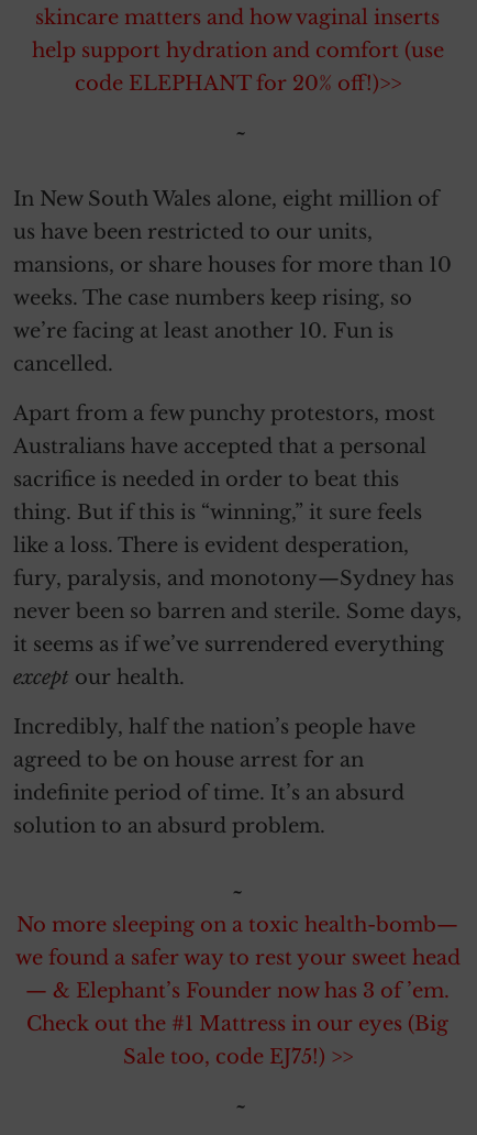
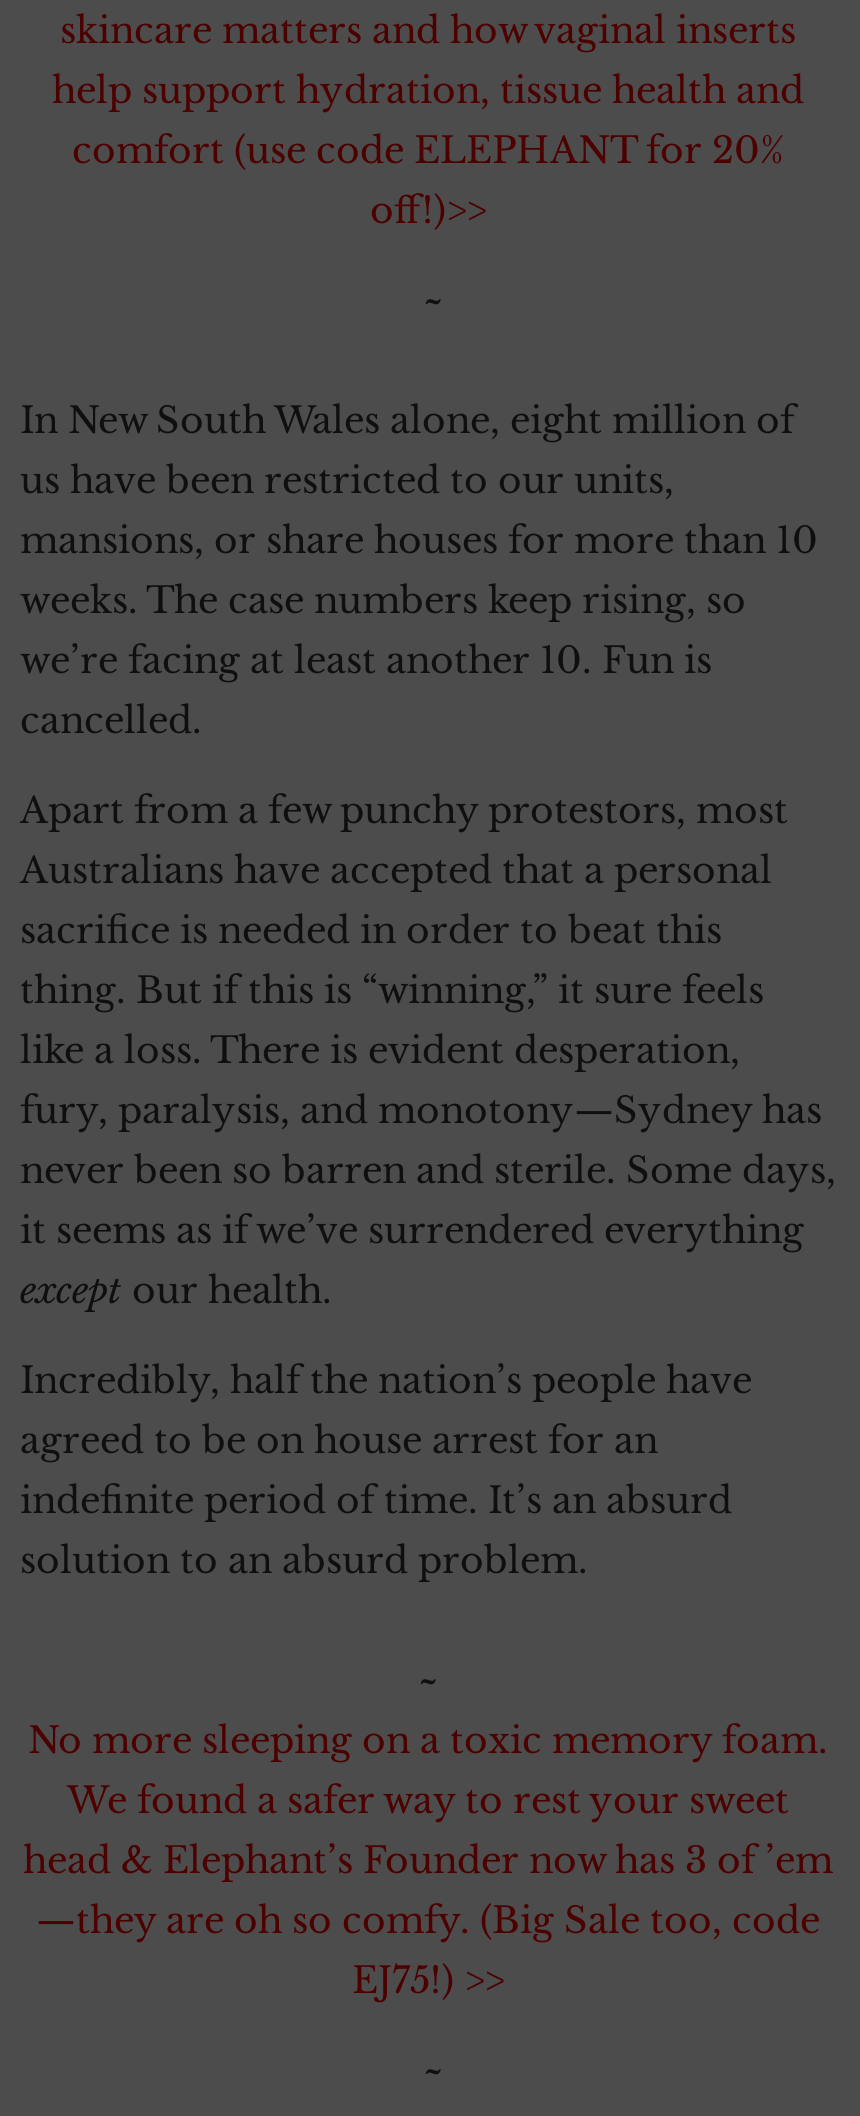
- help support hydration and comfort (use
- code ELEPHANT for 20% off!)>>
+ help support hydration, tissue health and
+ comfort (use code ELEPHANT for 20%
+ off!)>>

- No more sleeping on a toxic health-bomb—
- we found a safer way to rest your sweet head
- — & Elephant’s Founder now has 3 of ’em.
- Check out the #1 Mattress in our eyes (Big
- Sale too, code EJ75!) >>
+ No more sleeping on a toxic memory foam.
+ We found a safer way to rest your sweet
+ head & Elephant’s Founder now has 3 of ’em
+ —they are oh so comfy. (Big Sale too, code
+ EJ75!) >>
